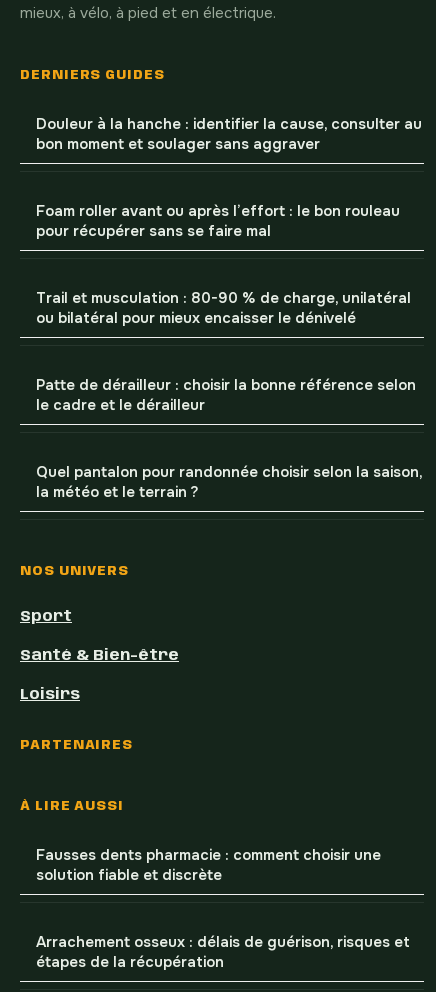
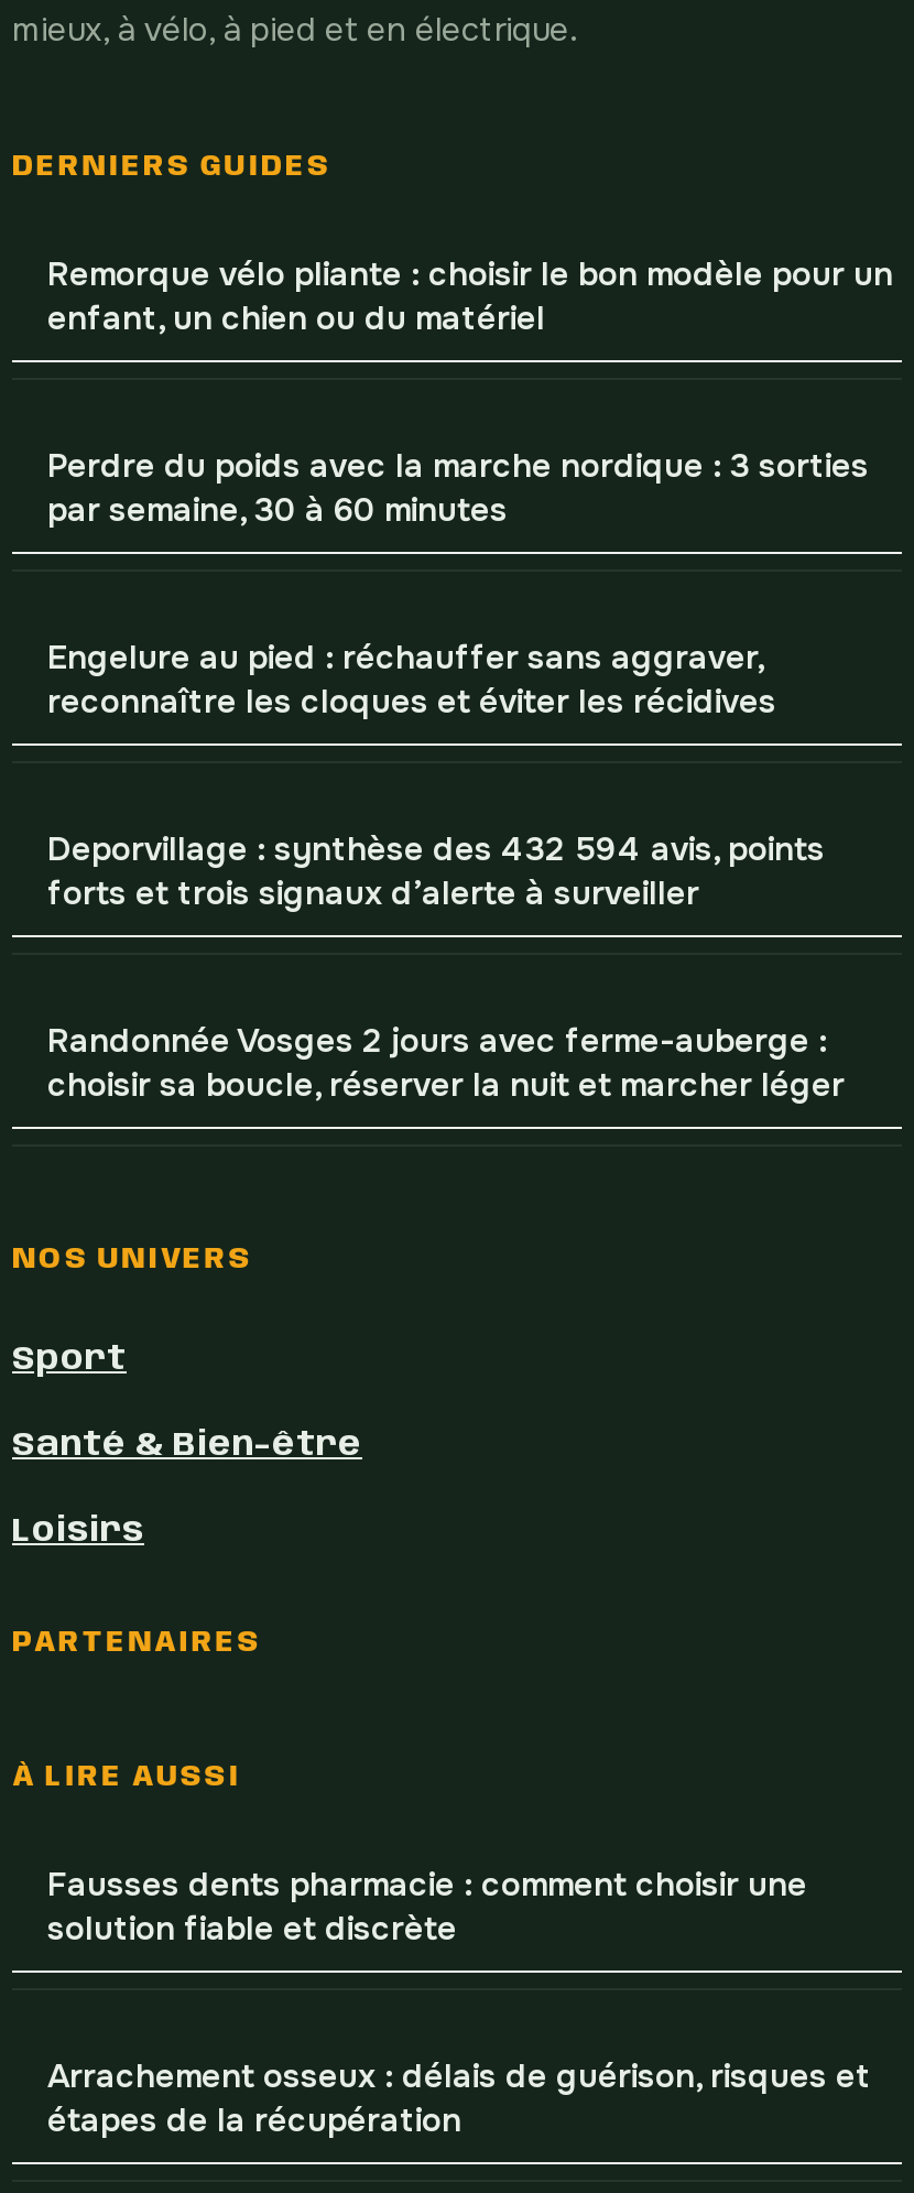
- Douleur à la hanche : identifier la cause, consulter au
- bon moment et soulager sans aggraver
+ Remorque vélo pliante : choisir le bon modèle pour un
+ enfant, un chien ou du matériel

- Foam roller avant ou après l’effort : le bon rouleau
- pour récupérer sans se faire mal
+ Perdre du poids avec la marche nordique : 3 sorties
+ par semaine, 30 à 60 minutes

- Trail et musculation : 80-90 % de charge, unilatéral
- ou bilatéral pour mieux encaisser le dénivelé
+ Engelure au pied : réchauffer sans aggraver,
+ reconnaître les cloques et éviter les récidives

- Patte de dérailleur : choisir la bonne référence selon
- le cadre et le dérailleur
+ Deporvillage : synthèse des 432 594 avis, points
+ forts et trois signaux d’alerte à surveiller

- Quel pantalon pour randonnée choisir selon la saison,
- la météo et le terrain ?
+ Randonnée Vosges 2 jours avec ferme-auberge :
+ choisir sa boucle, réserver la nuit et marcher léger
